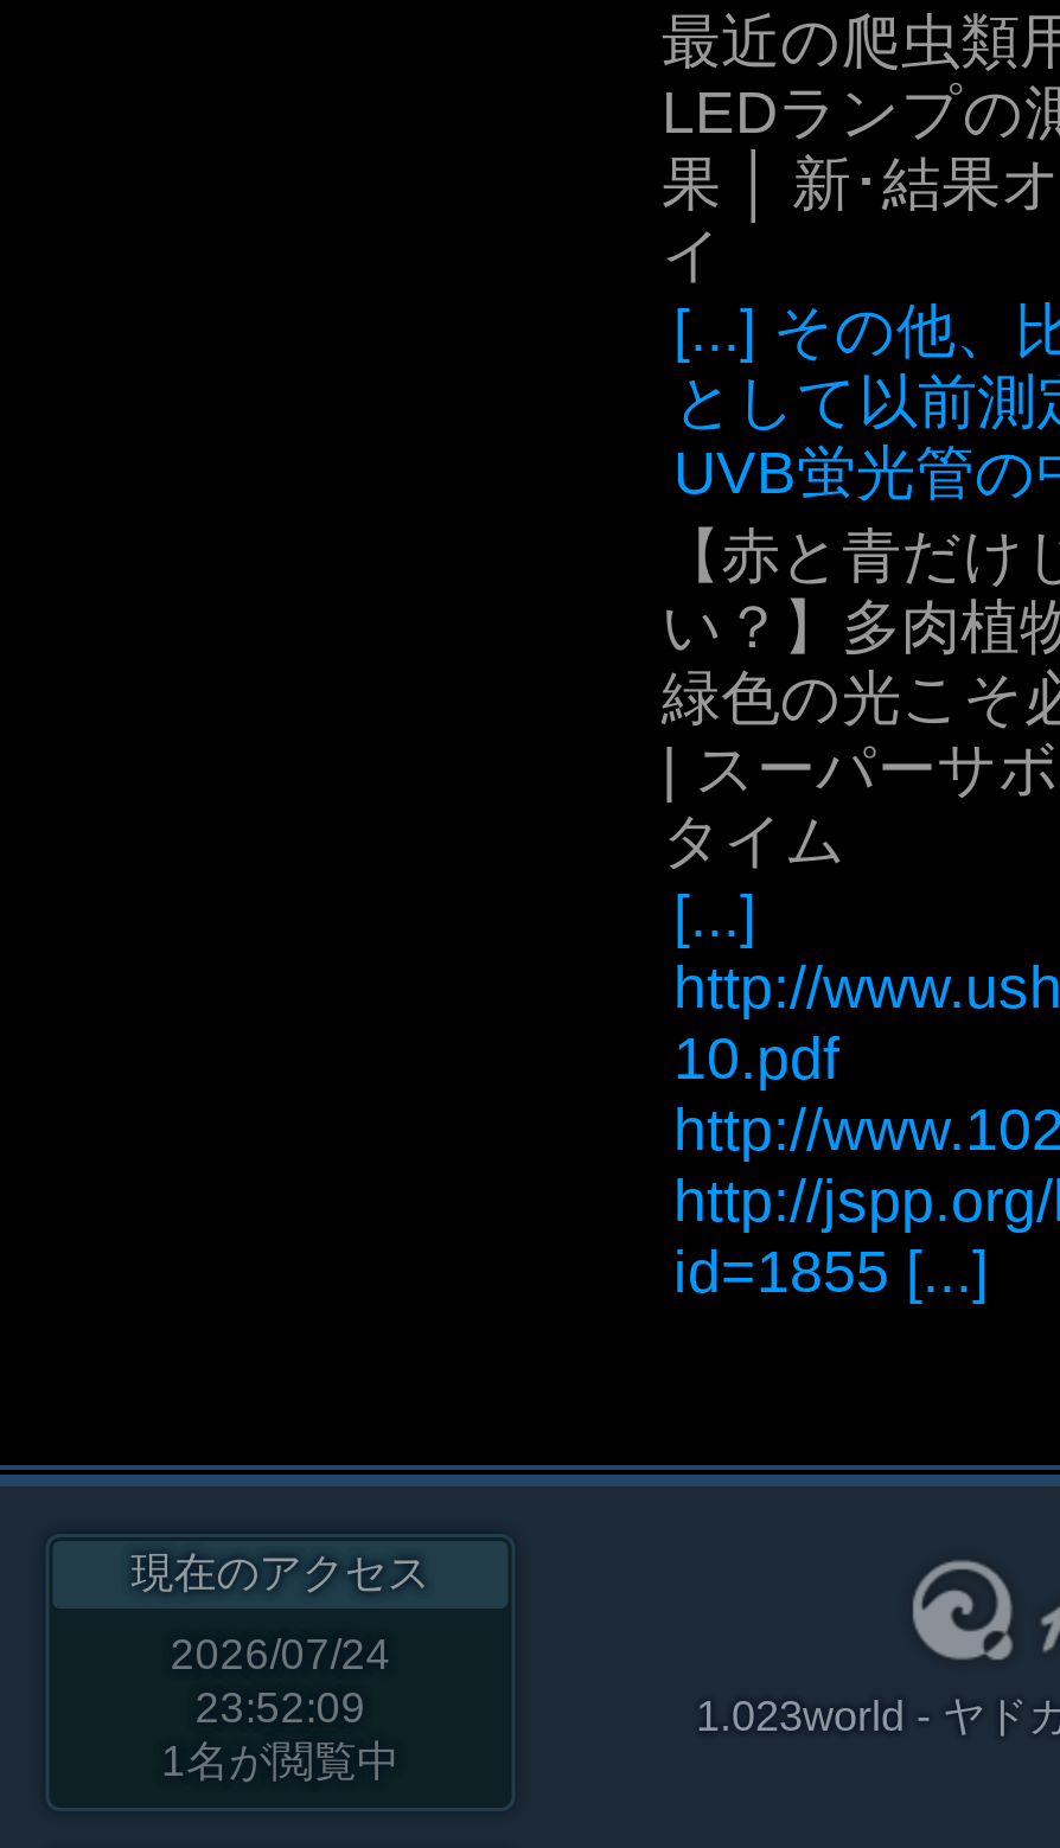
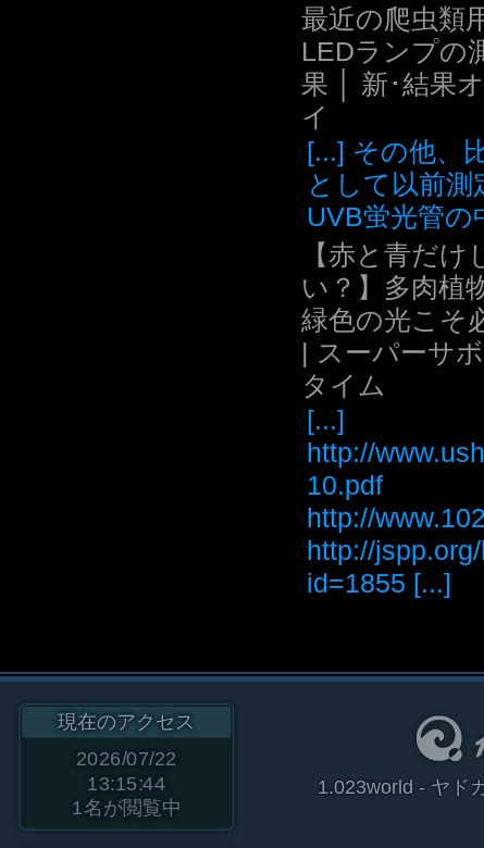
- 2026/07/24
+ 2026/07/22

- 23:52:09
+ 13:15:44
